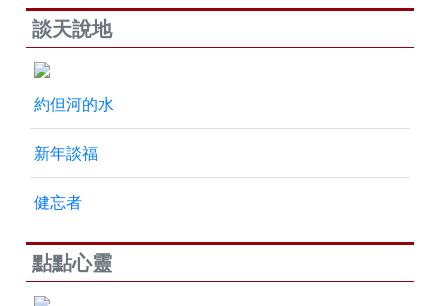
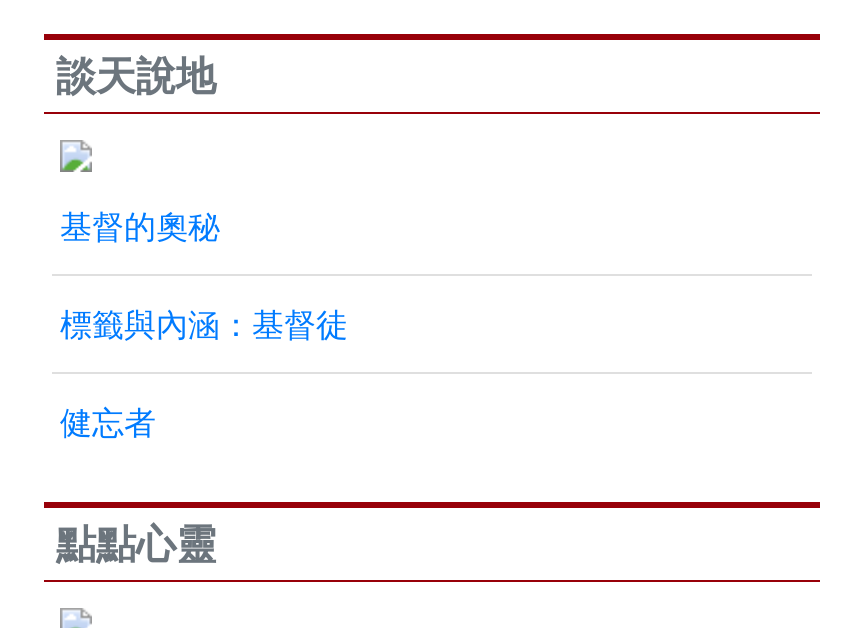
- 約但河的水
+ 基督的奧秘

- 新年談福
+ 標籤與內涵：基督徒
